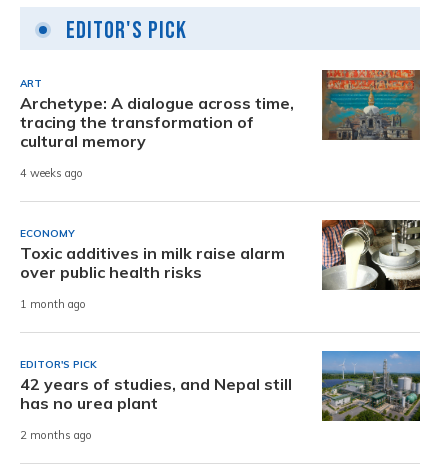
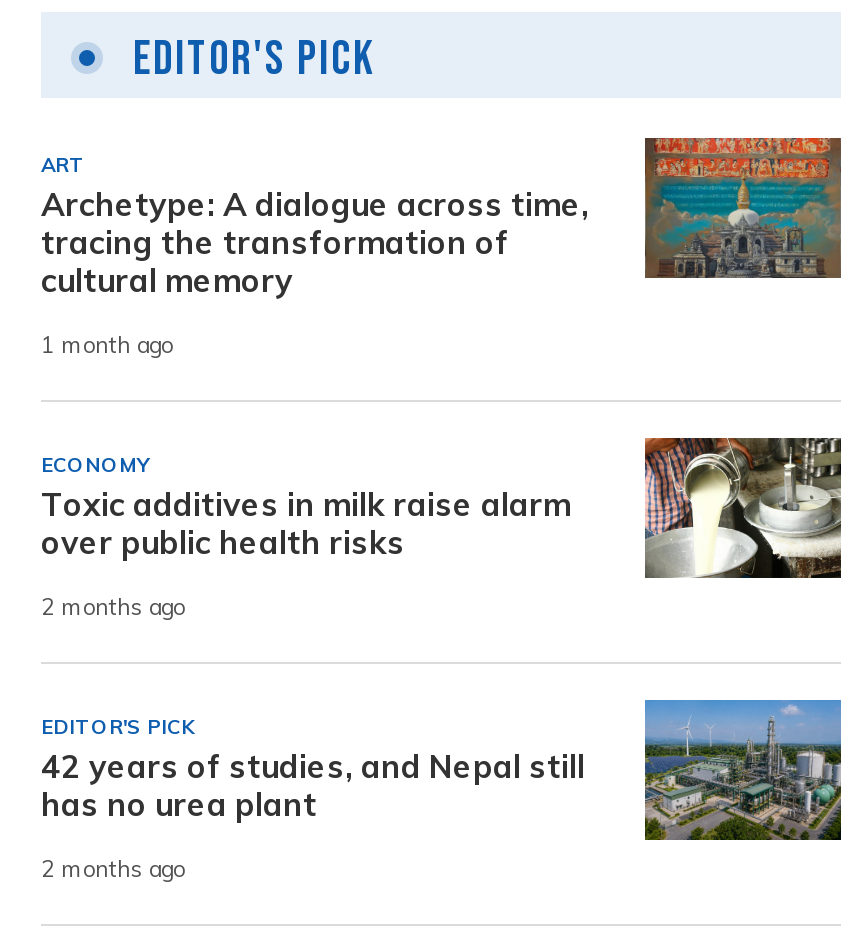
- 4 weeks ago
+ 1 month ago

- 1 month ago
+ 2 months ago
